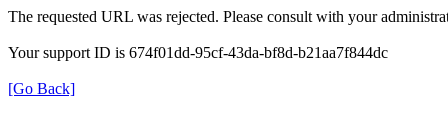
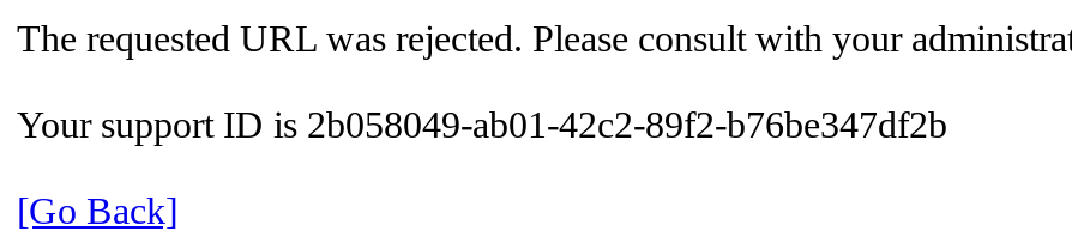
- Your support ID is 674f01dd-95cf-43da-bf8d-b21aa7f844dc
+ Your support ID is 2b058049-ab01-42c2-89f2-b76be347df2b
